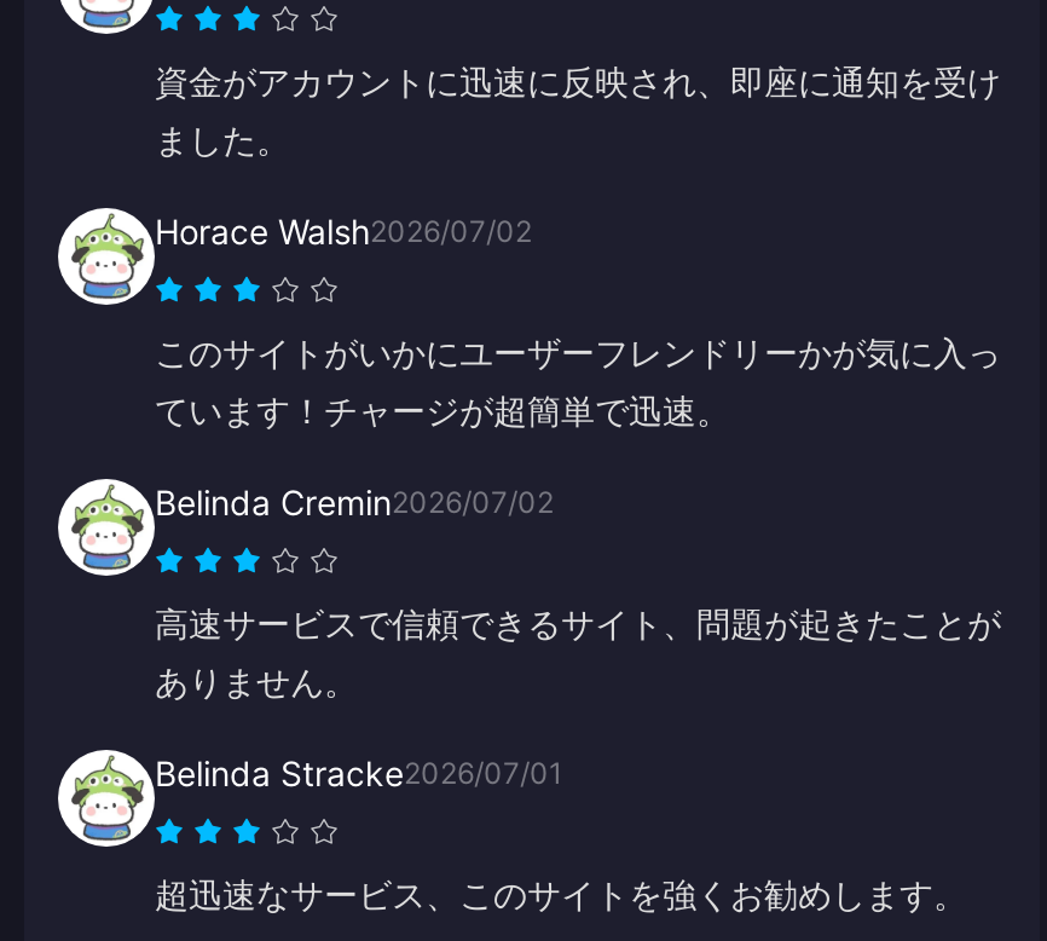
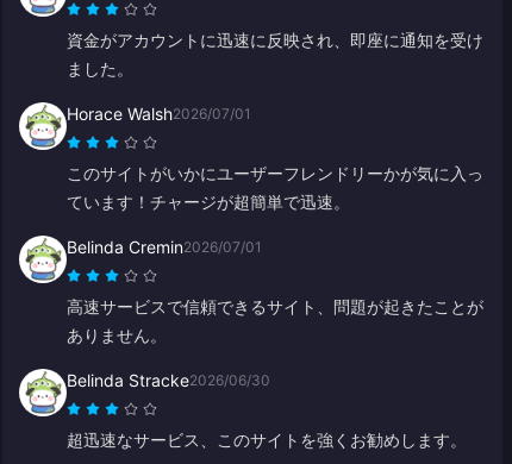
- Horace Walsh2026/07/02
+ Horace Walsh2026/07/01

- Belinda Cremin2026/07/02
+ Belinda Cremin2026/07/01

- Belinda Stracke2026/07/01
+ Belinda Stracke2026/06/30
